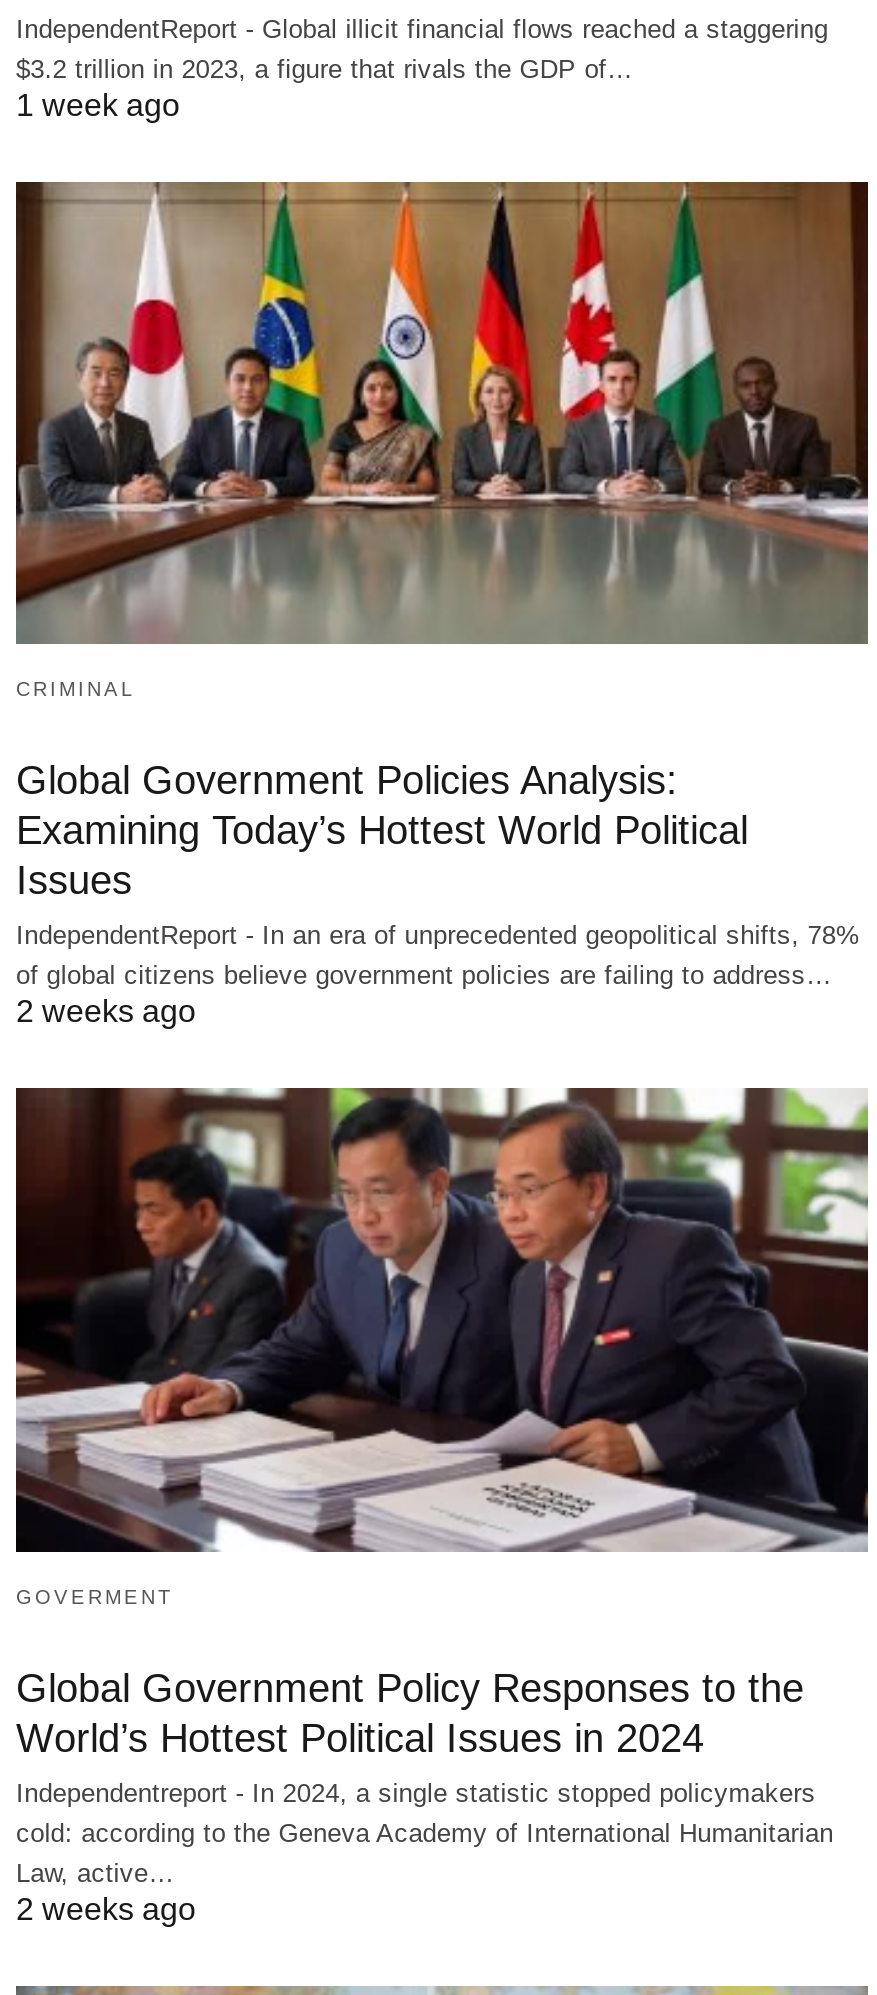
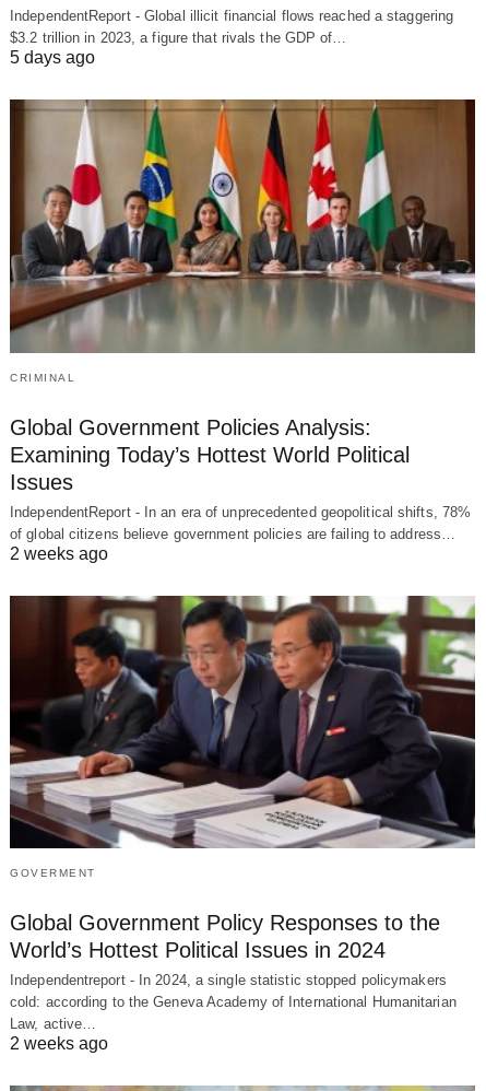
- 1 week ago
+ 5 days ago
